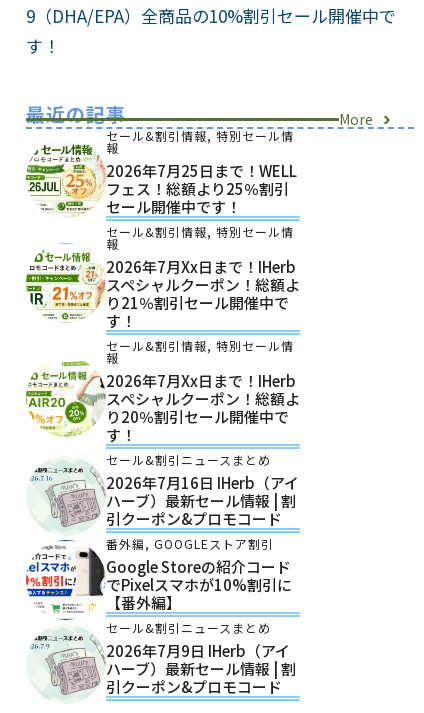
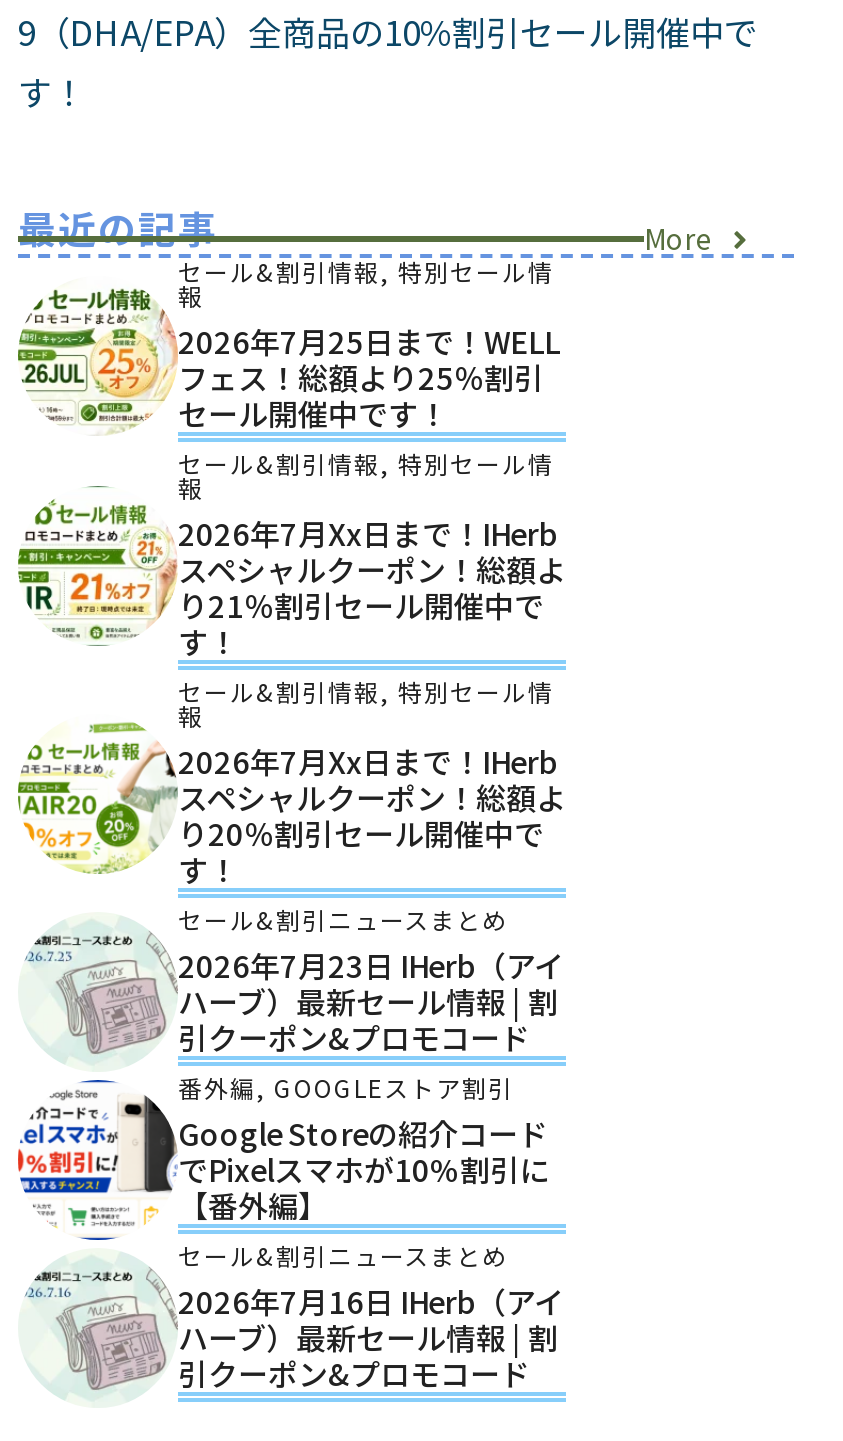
moved down: 2026年7月16日 IHerb（アイ

+ 2026年7月23日 IHerb（アイ

- 2026年7月9日 IHerb（アイ
